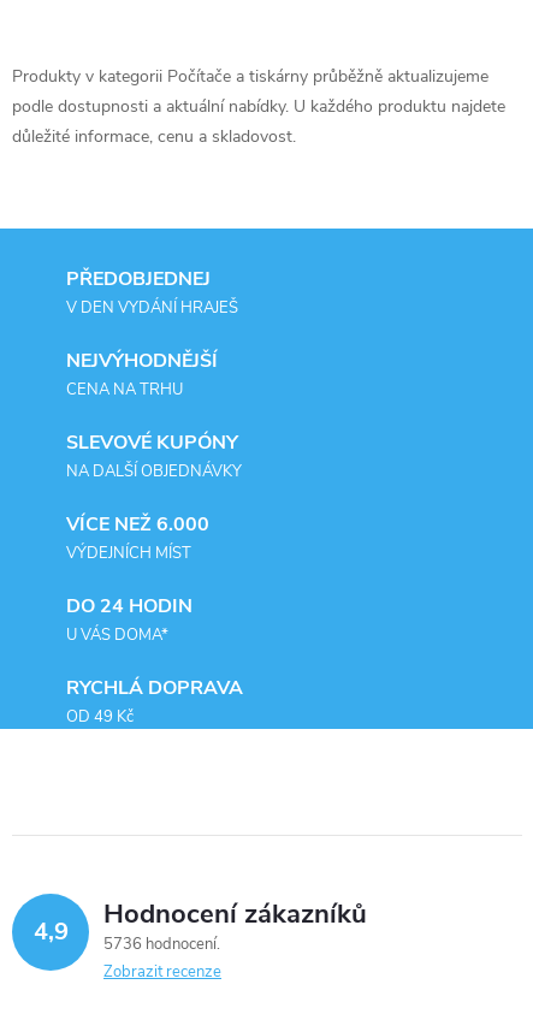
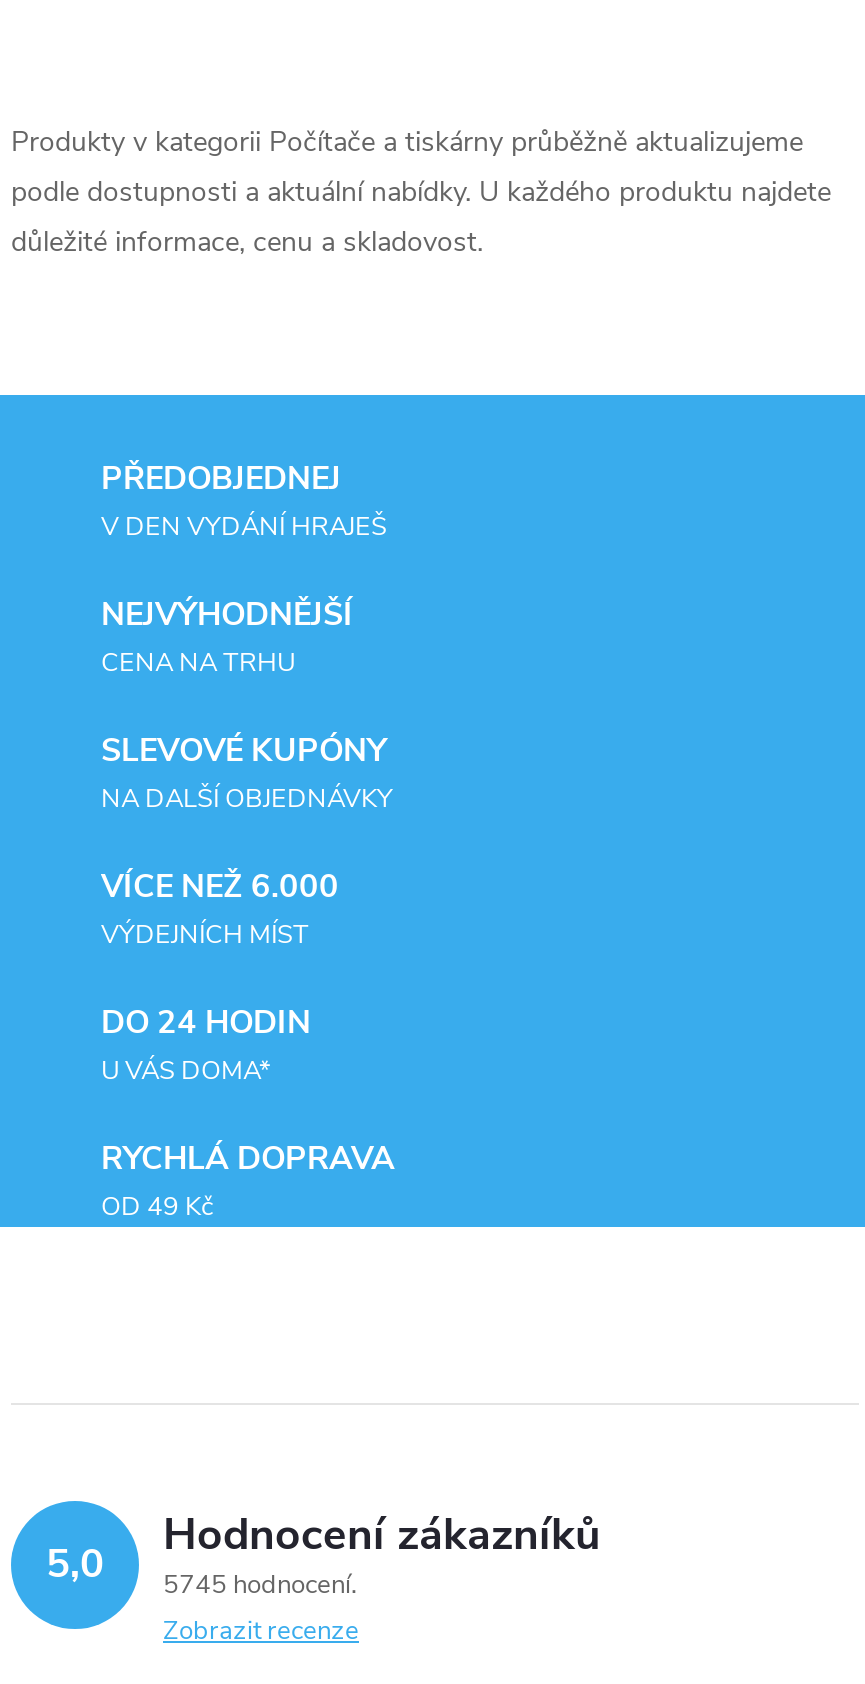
- 4,9
+ 5,0

- 5736 hodnocení
+ 5745 hodnocení
